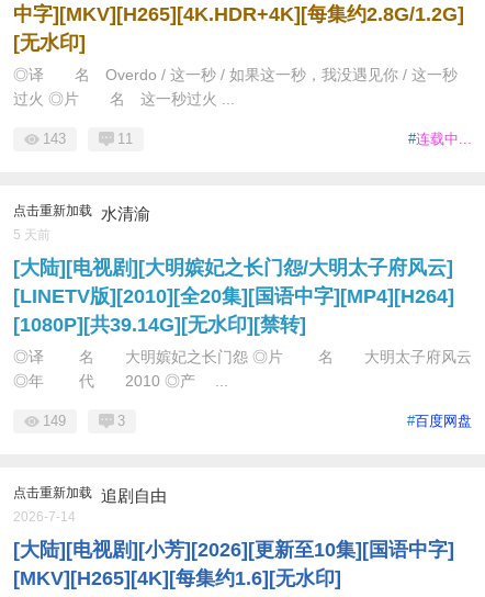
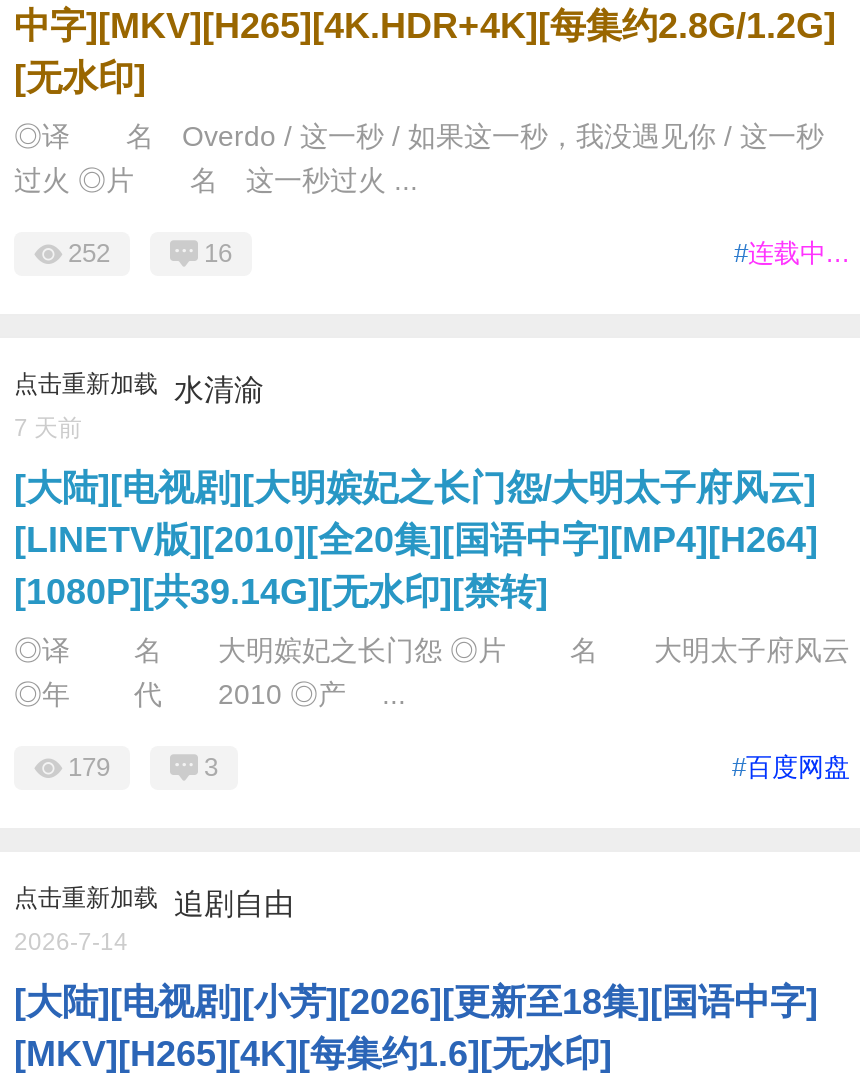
- 143
+ 252

- 11
+ 16

- 5 天前
+ 7 天前

- 149
+ 179

- [大陆][电视剧][小芳][2026][更新至10集][国语中字]
+ [大陆][电视剧][小芳][2026][更新至18集][国语中字]
